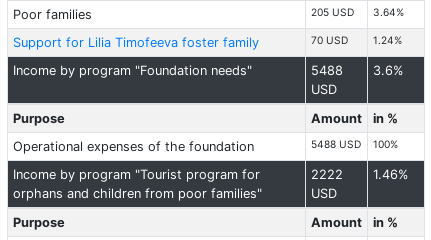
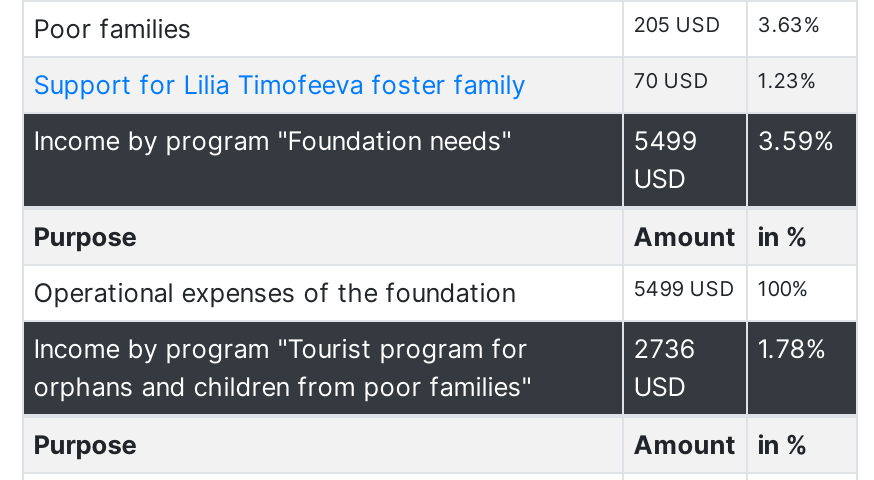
- 205 USD 3.64%
+ 205 USD 3.63%

- 1.24%
+ 1.23%

- 5488
+ 5499

- 3.6%
+ 3.59%

- 5488 USD 100%
+ 5499 USD 100%

- 2222
+ 2736

- 1.46%
+ 1.78%
